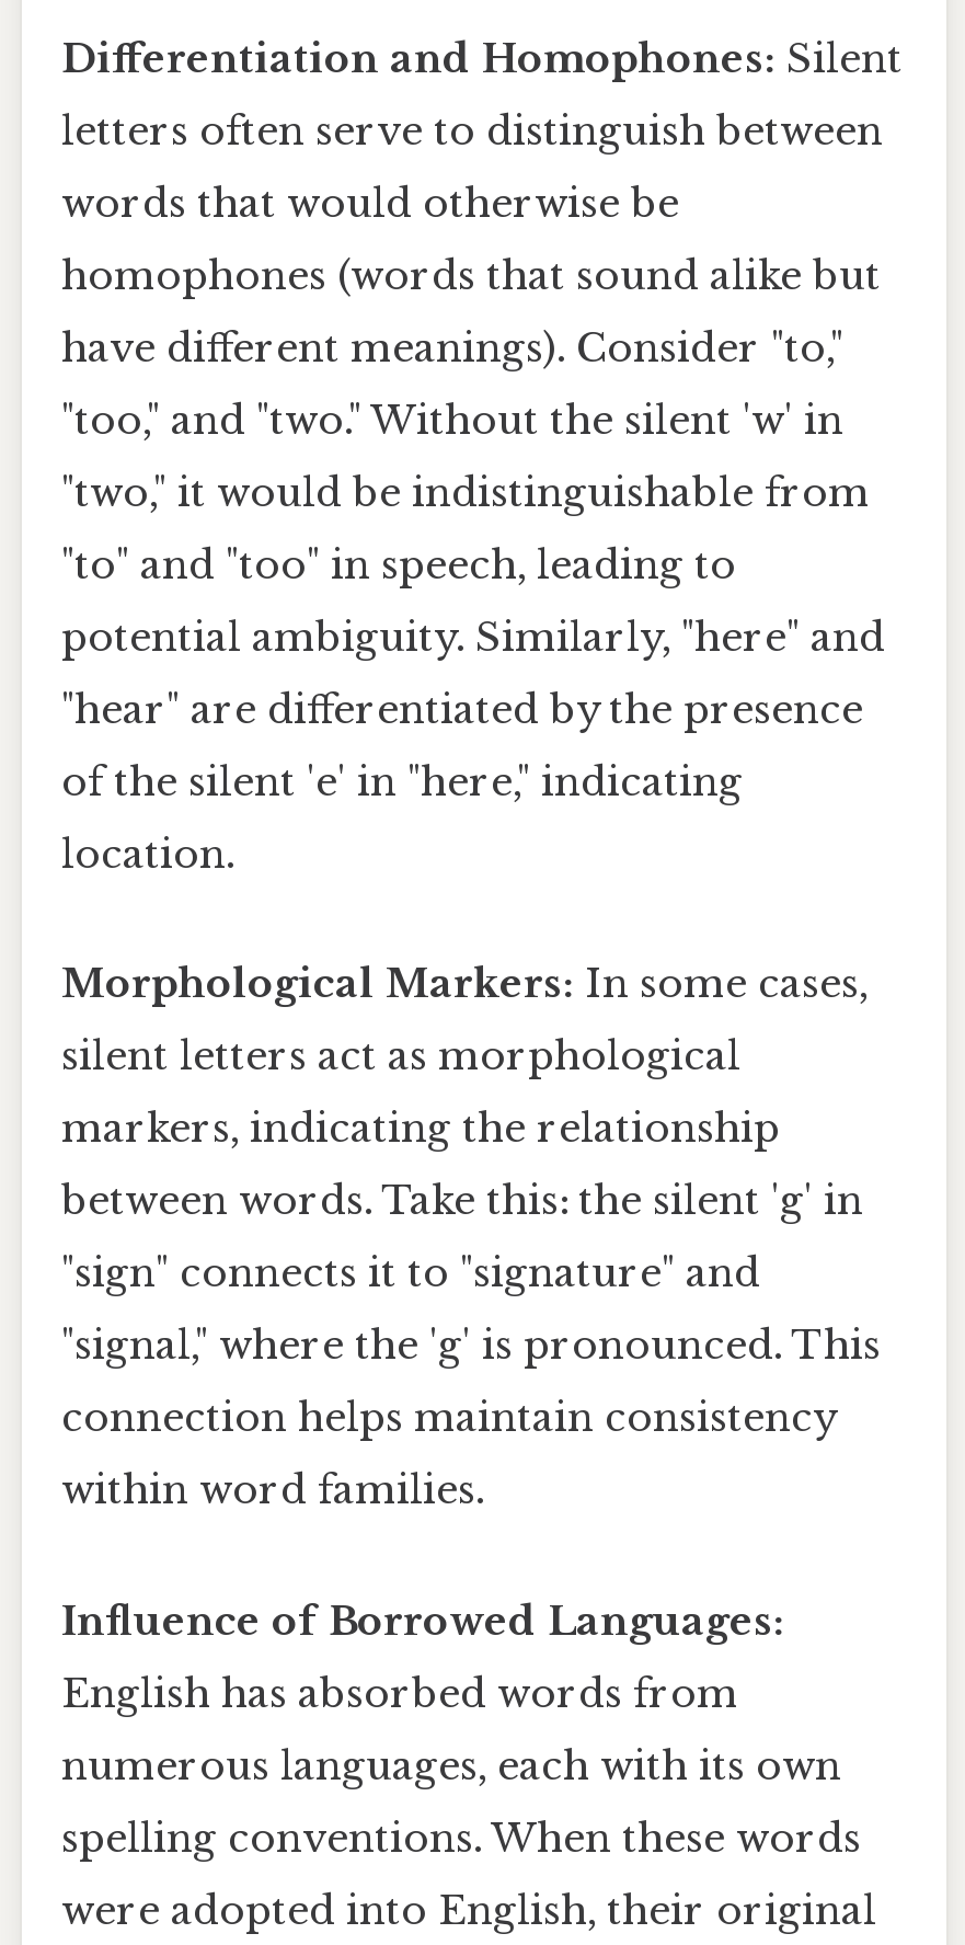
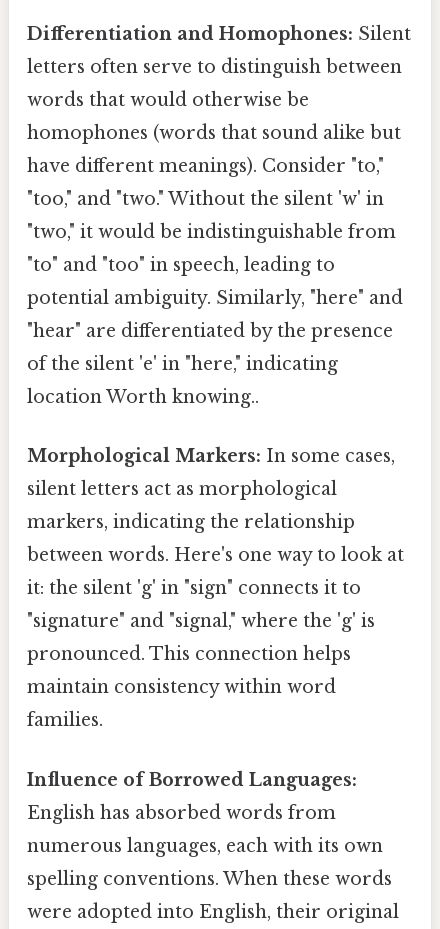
- location.
+ location Worth knowing..

- between words. Take this: the silent 'g' in
- "sign" connects it to "signature" and
- "signal," where the 'g' is pronounced. This
- connection helps maintain consistency
- within word families.
+ between words. Here's one way to look at
+ it: the silent 'g' in "sign" connects it to
+ "signature" and "signal," where the 'g' is
+ pronounced. This connection helps
+ maintain consistency within word
+ families.
